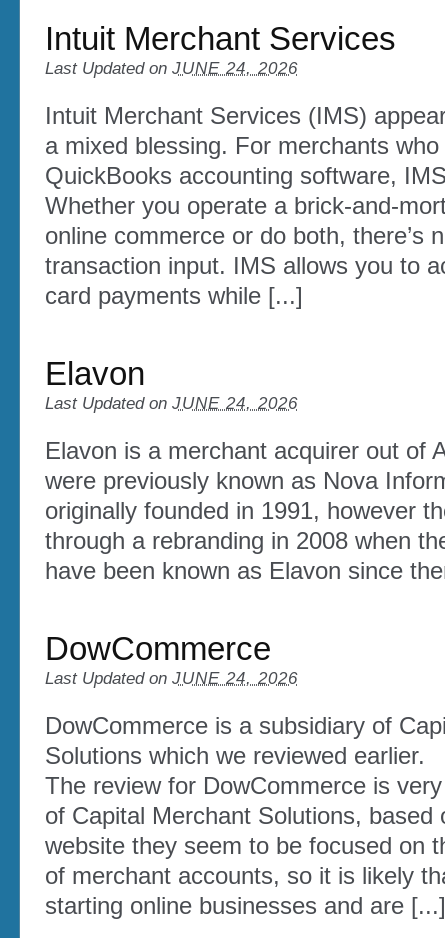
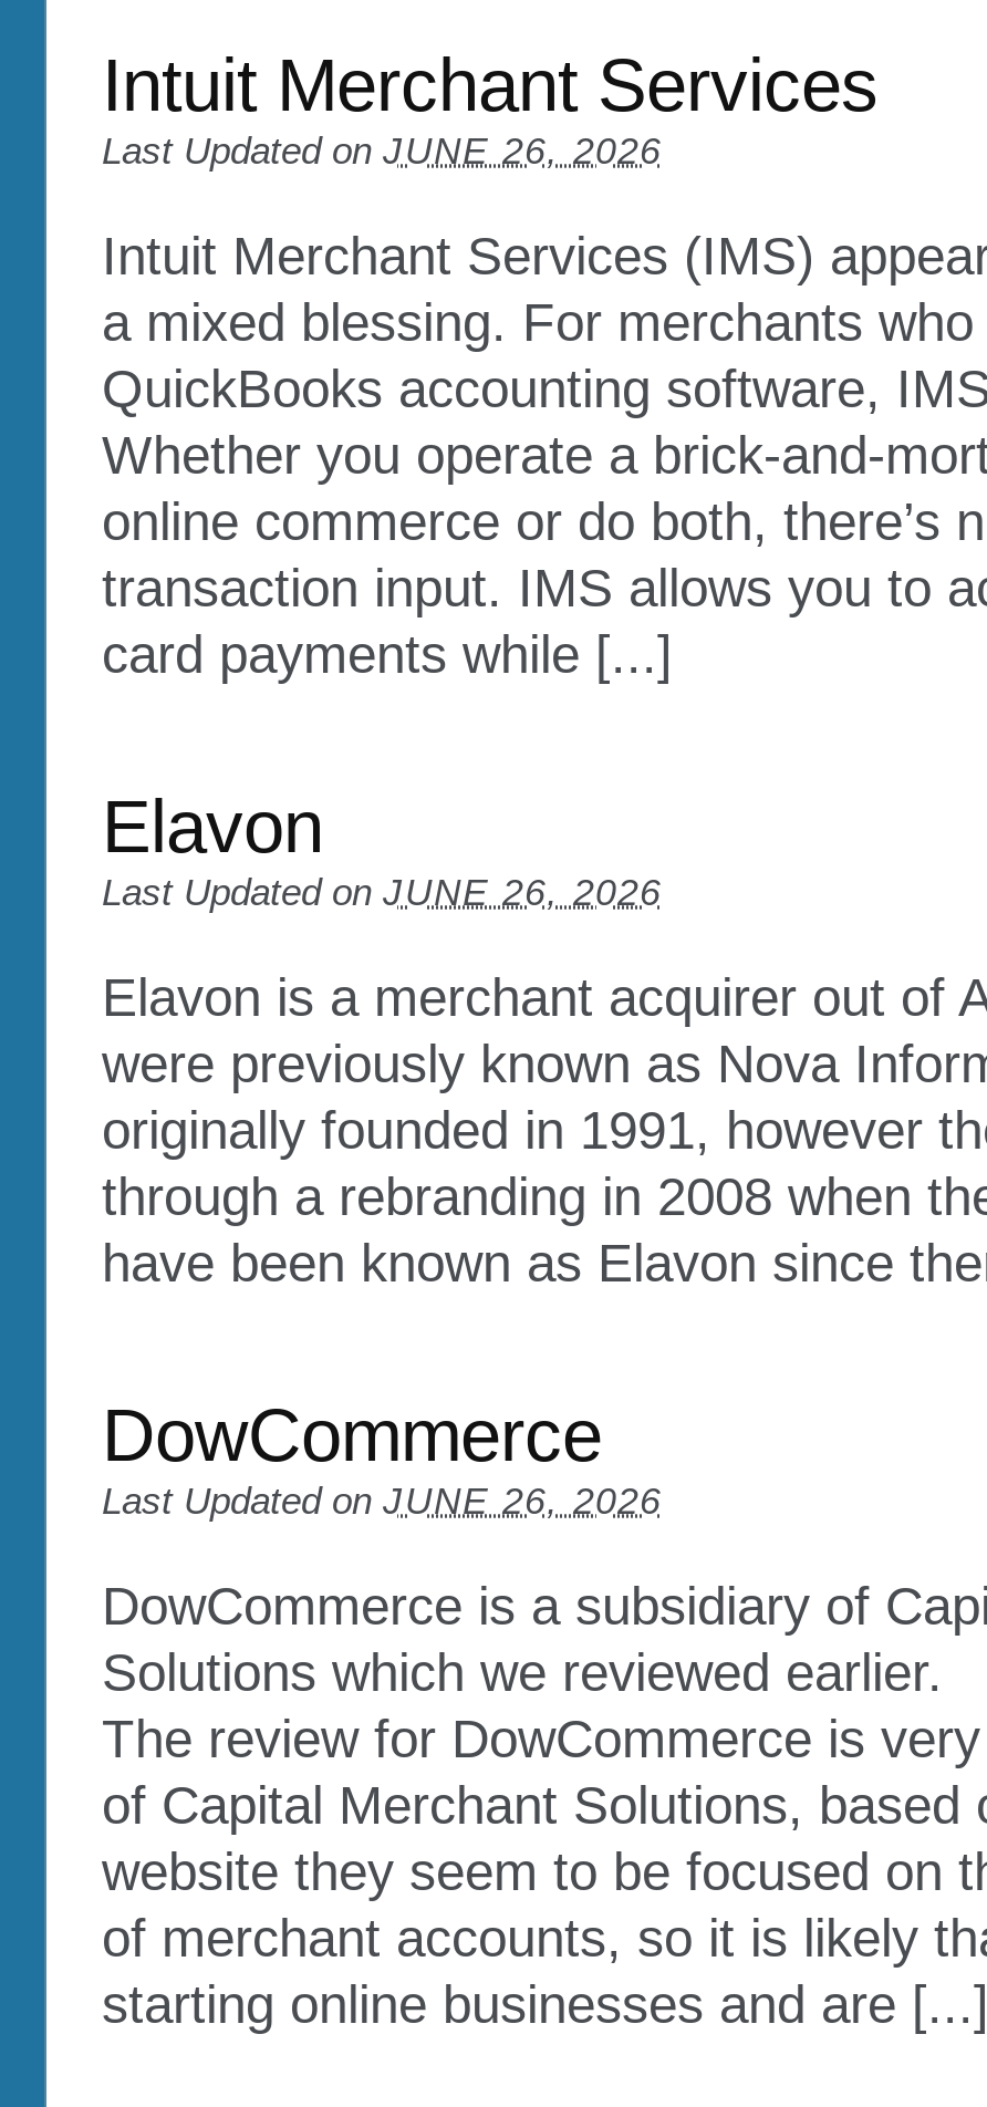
- Last Updated on JUNE 24, 2026
+ Last Updated on JUNE 26, 2026

- Last Updated on JUNE 24, 2026
+ Last Updated on JUNE 26, 2026

- Last Updated on JUNE 24, 2026
+ Last Updated on JUNE 26, 2026
